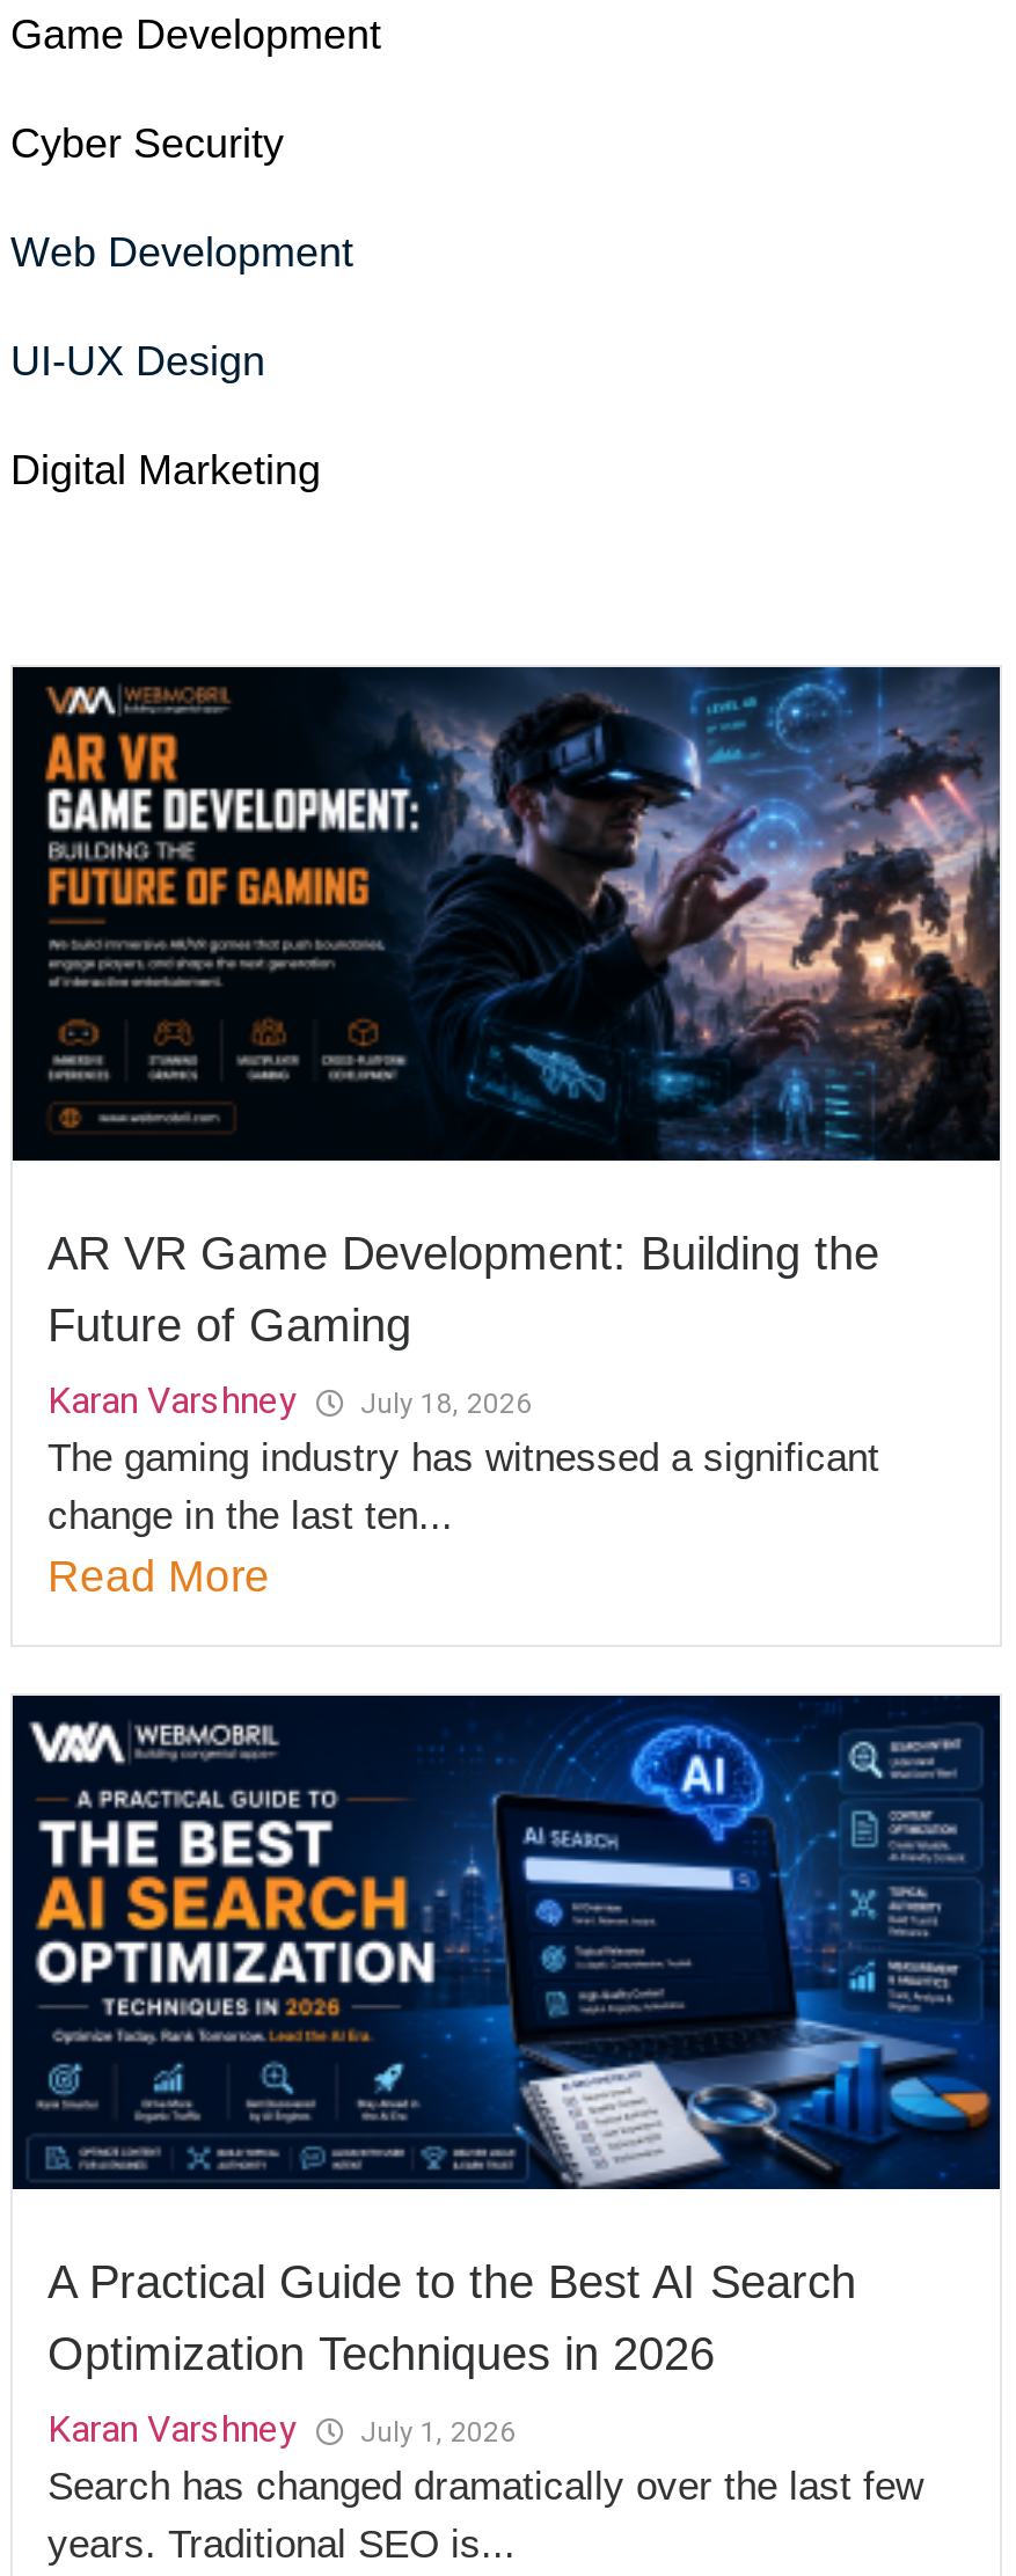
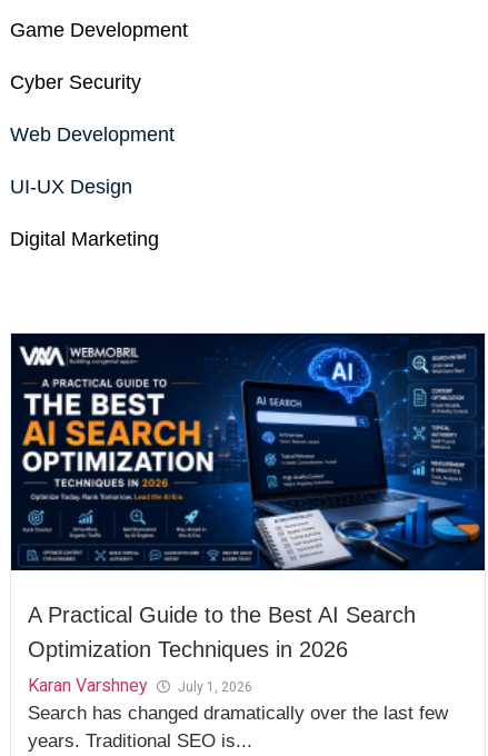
- [image]
- AR VR Game Development: Building the
- Future of Gaming
- Karan Varshney
- July 18, 2026
- The gaming industry has witnessed a significant
- change in the last ten...
- Read More
